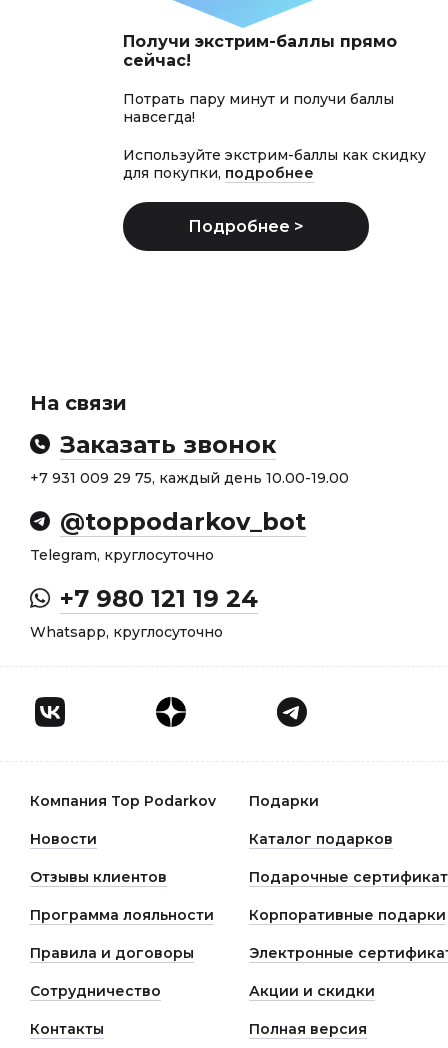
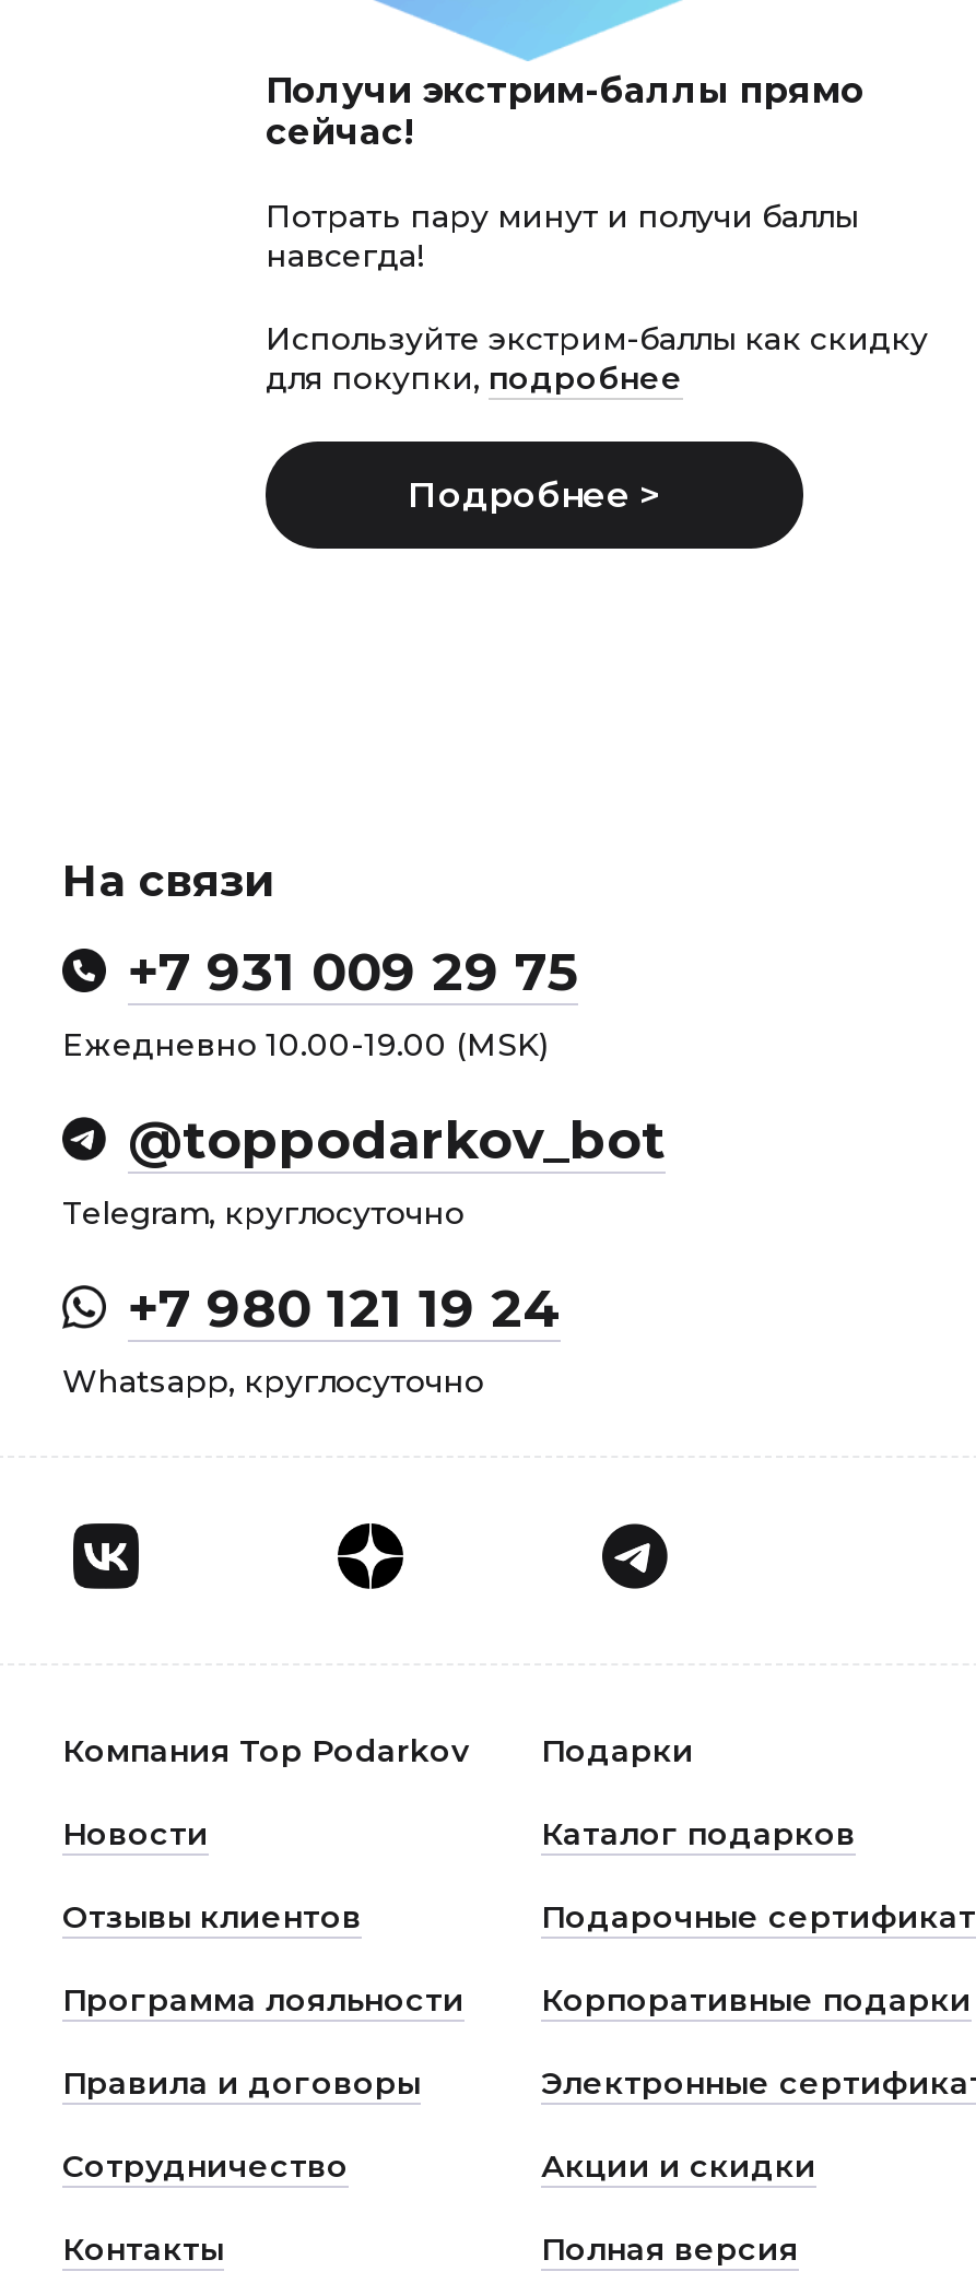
- Заказать звонок
- +7 931 009 29 75, каждый день 10.00-19.00
+ +7 931 009 29 75
+ Ежедневно 10.00-19.00 (MSK)
